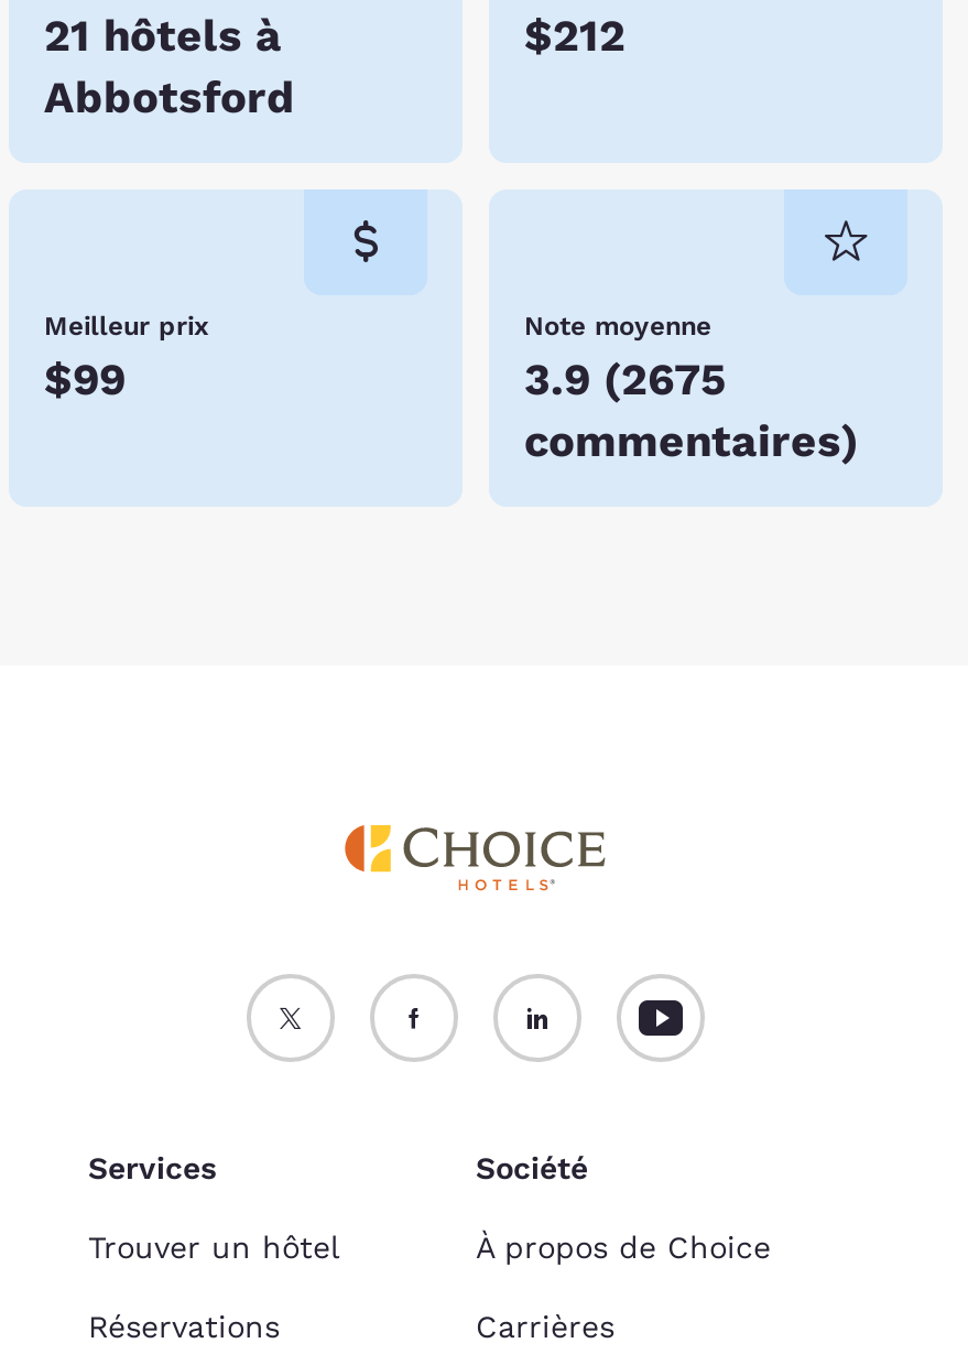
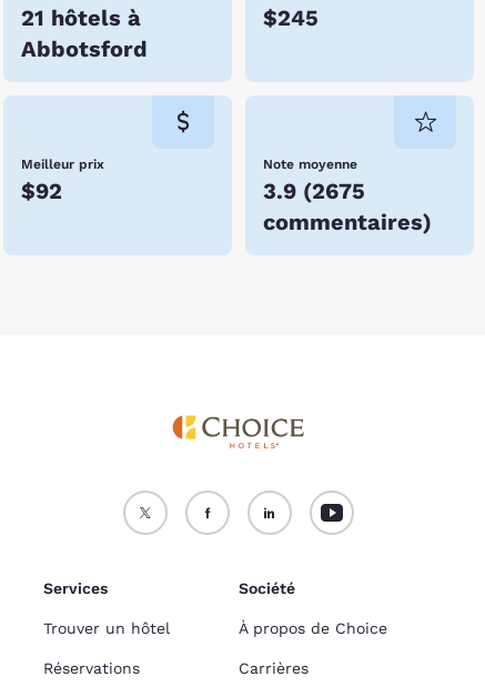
- $212
+ $245

- $99
+ $92
